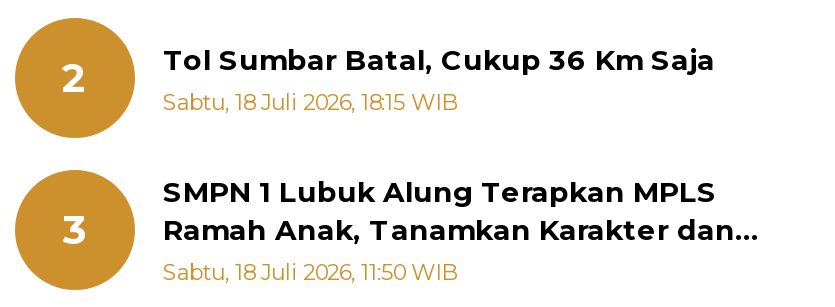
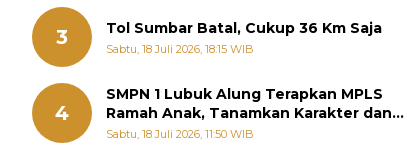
- 2
+ 3

- 3
+ 4
